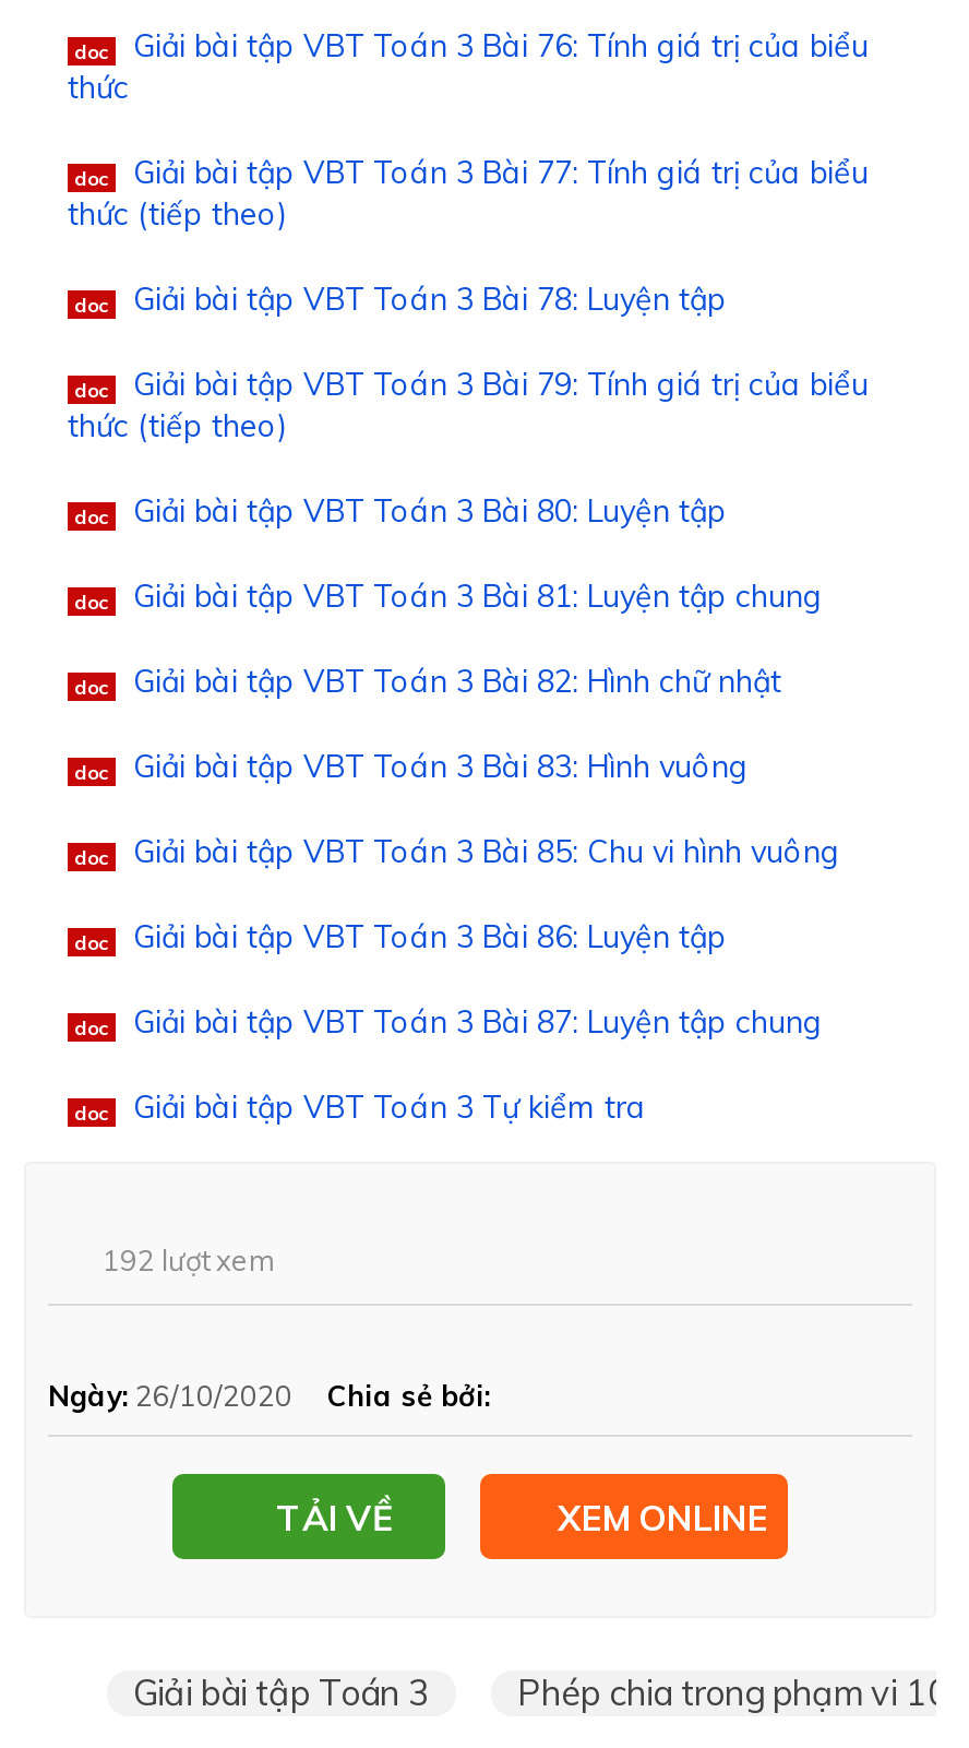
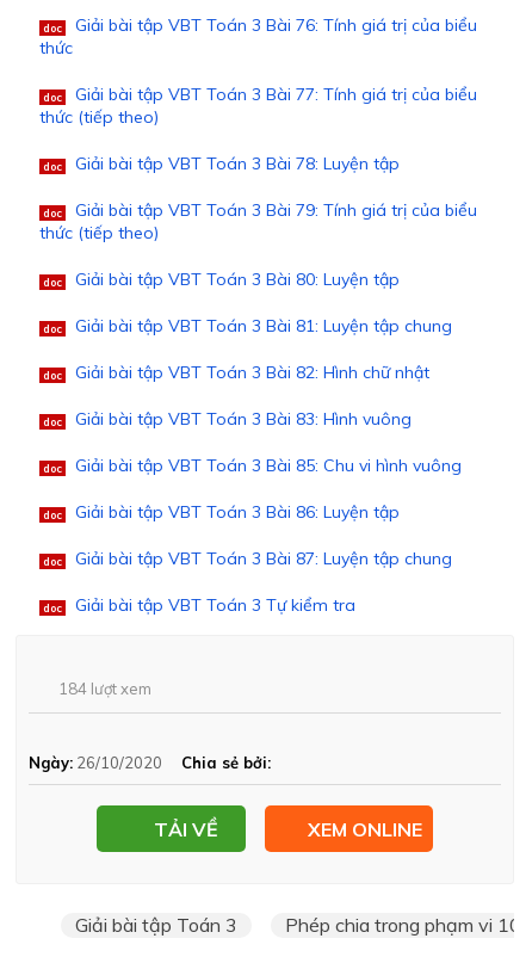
- 192 lượt xem
+ 184 lượt xem
